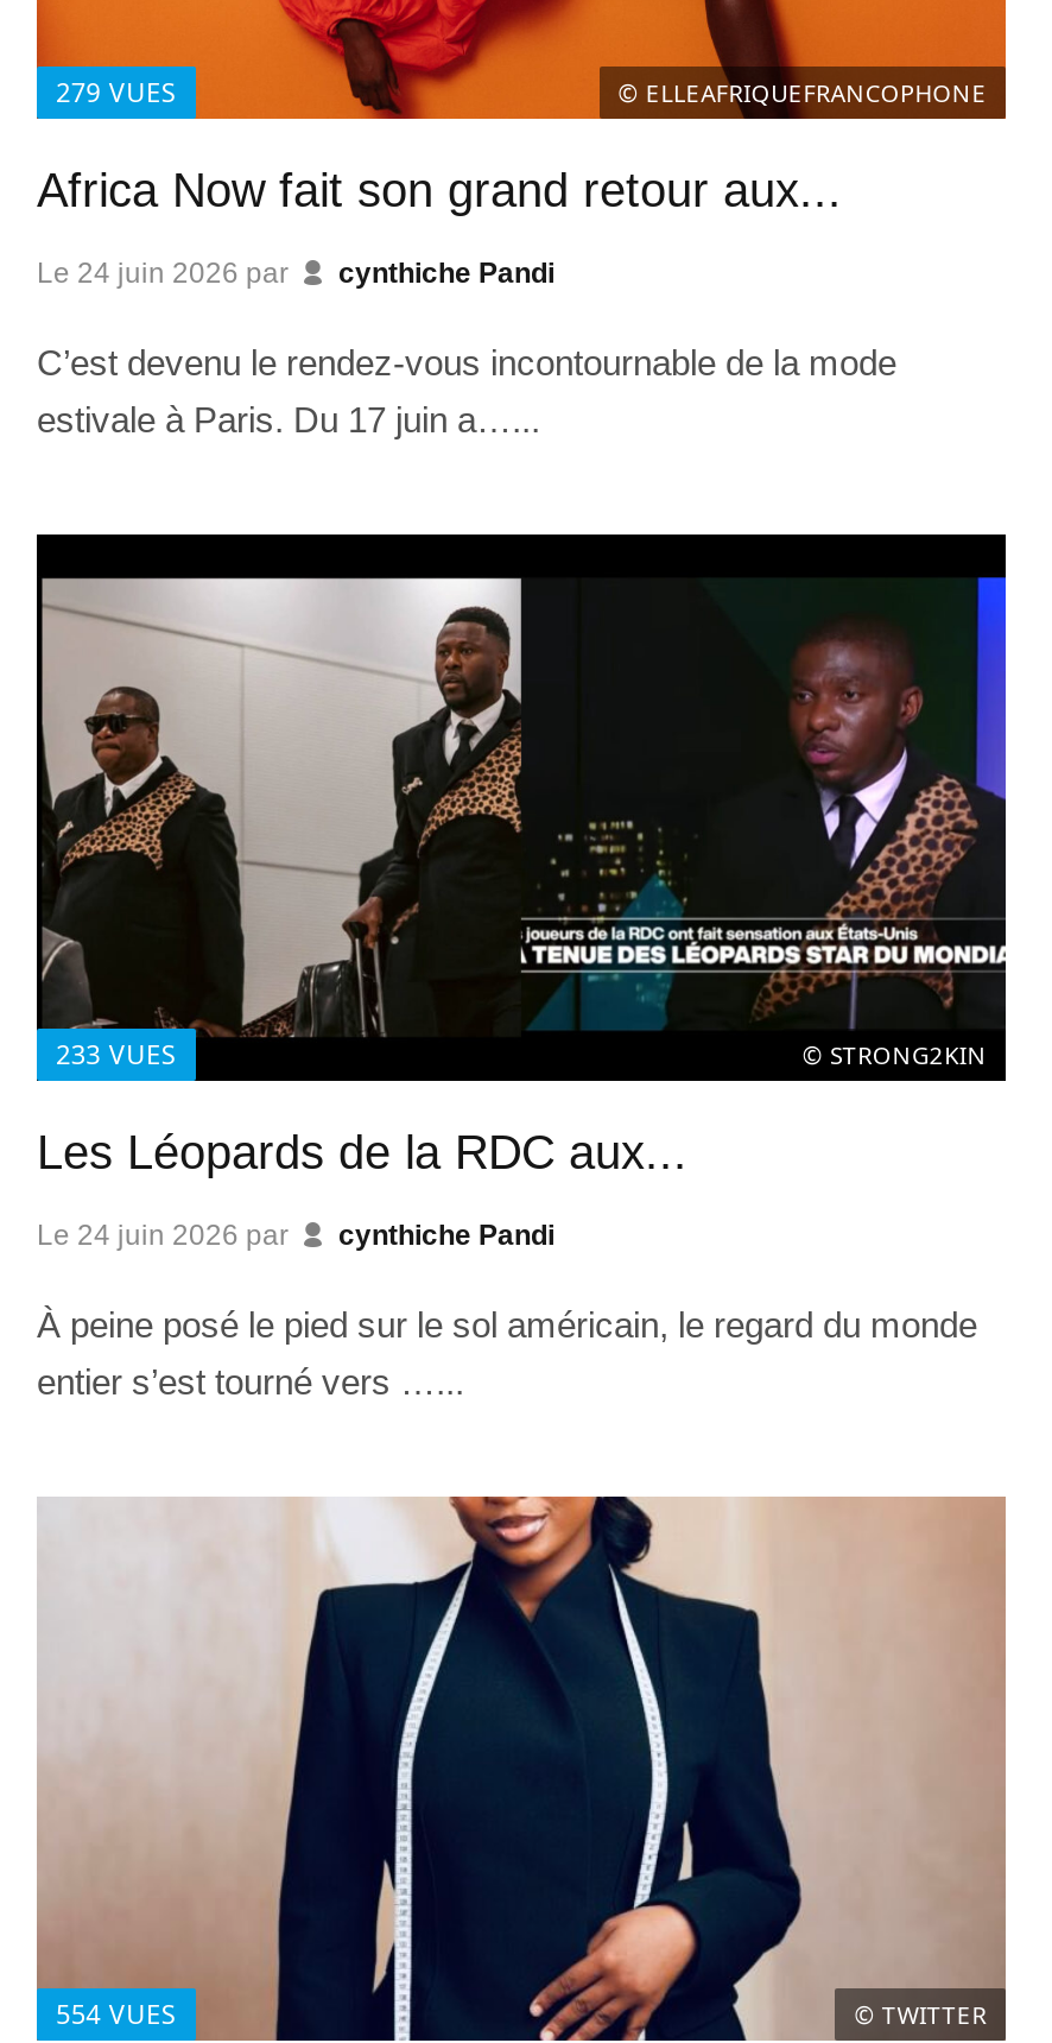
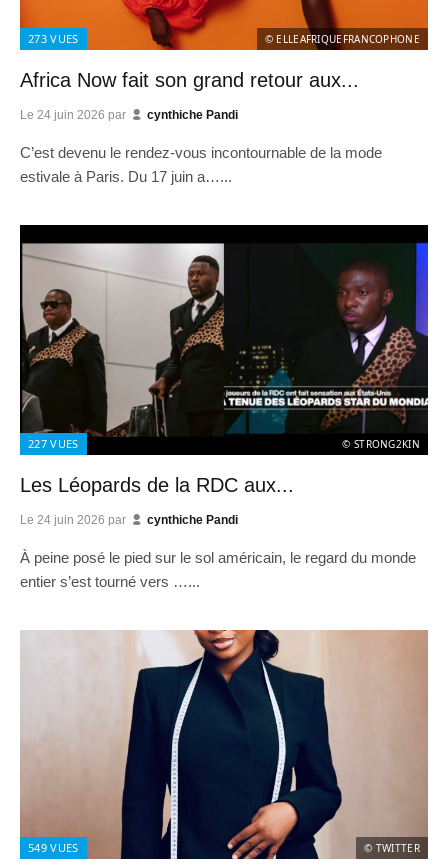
- 279 VUES
+ 273 VUES

- 233 VUES
+ 227 VUES

- 554 VUES
+ 549 VUES
